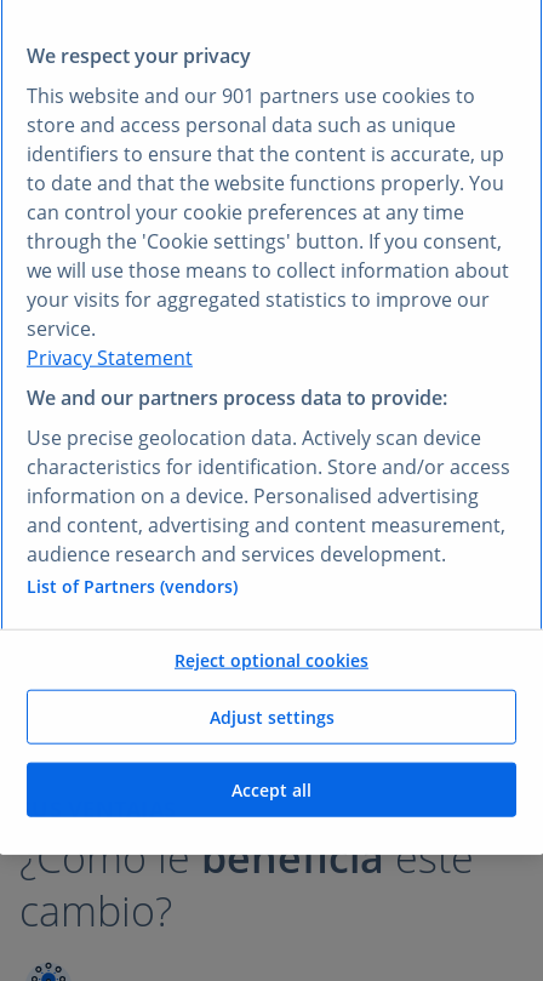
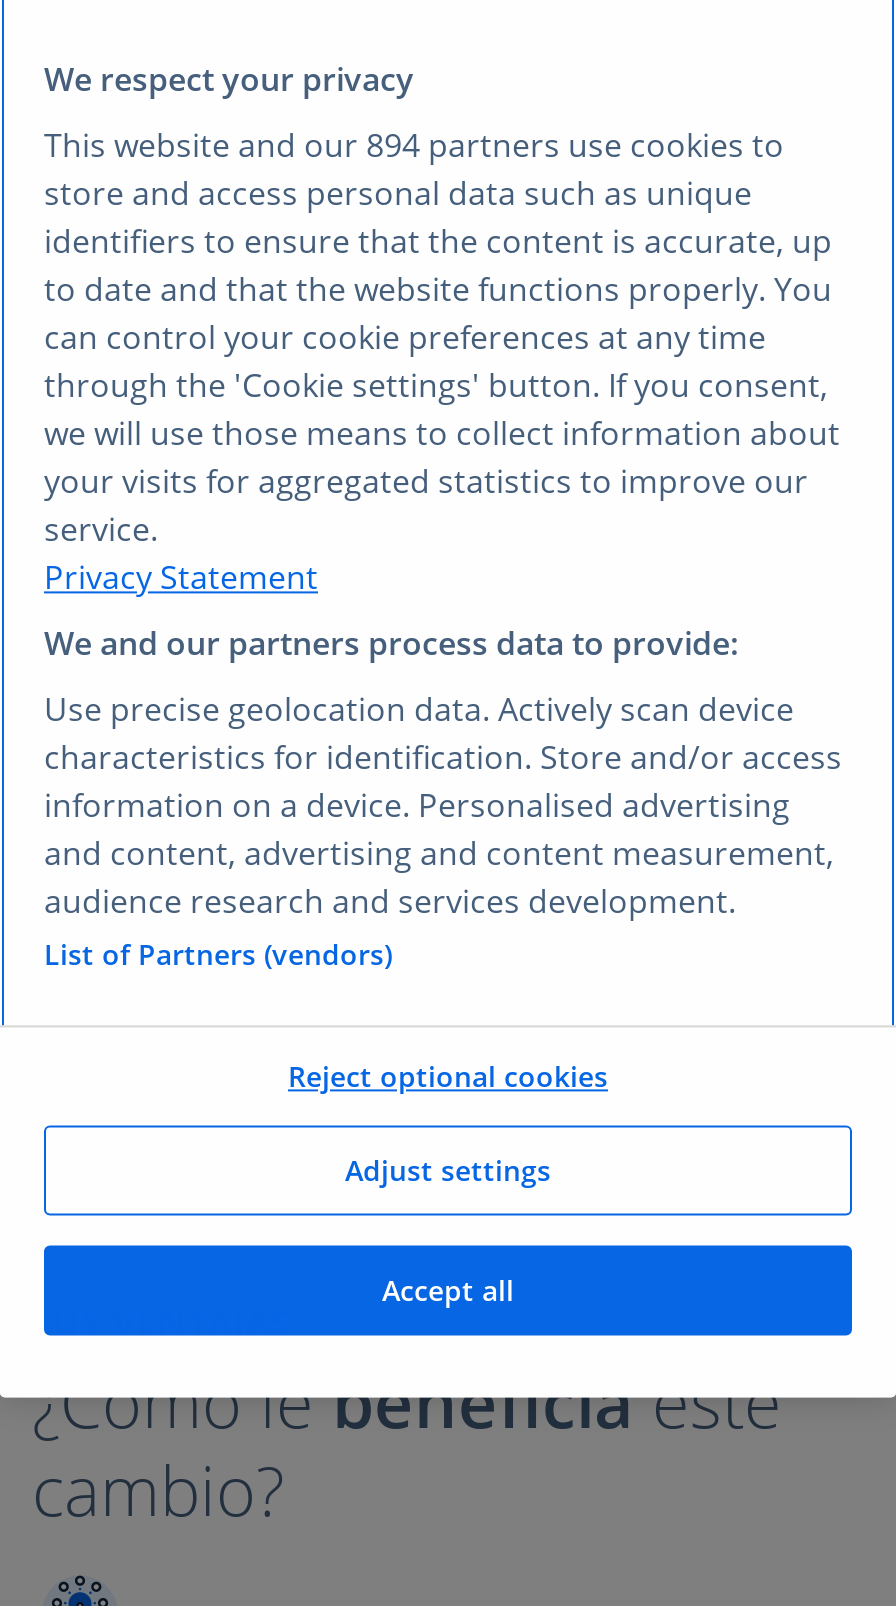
- This website and our 901 partners use cookies to
+ This website and our 894 partners use cookies to
